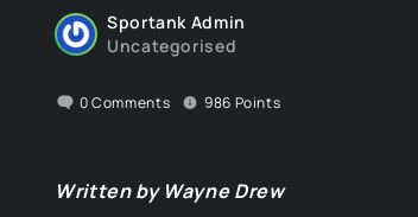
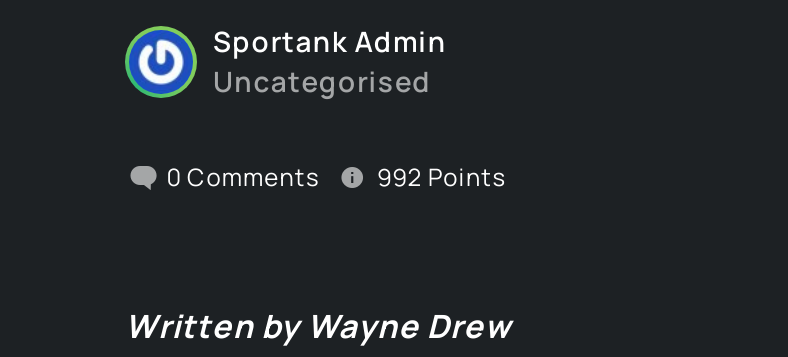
- 0 Comments 986 Points
+ 0 Comments 992 Points
